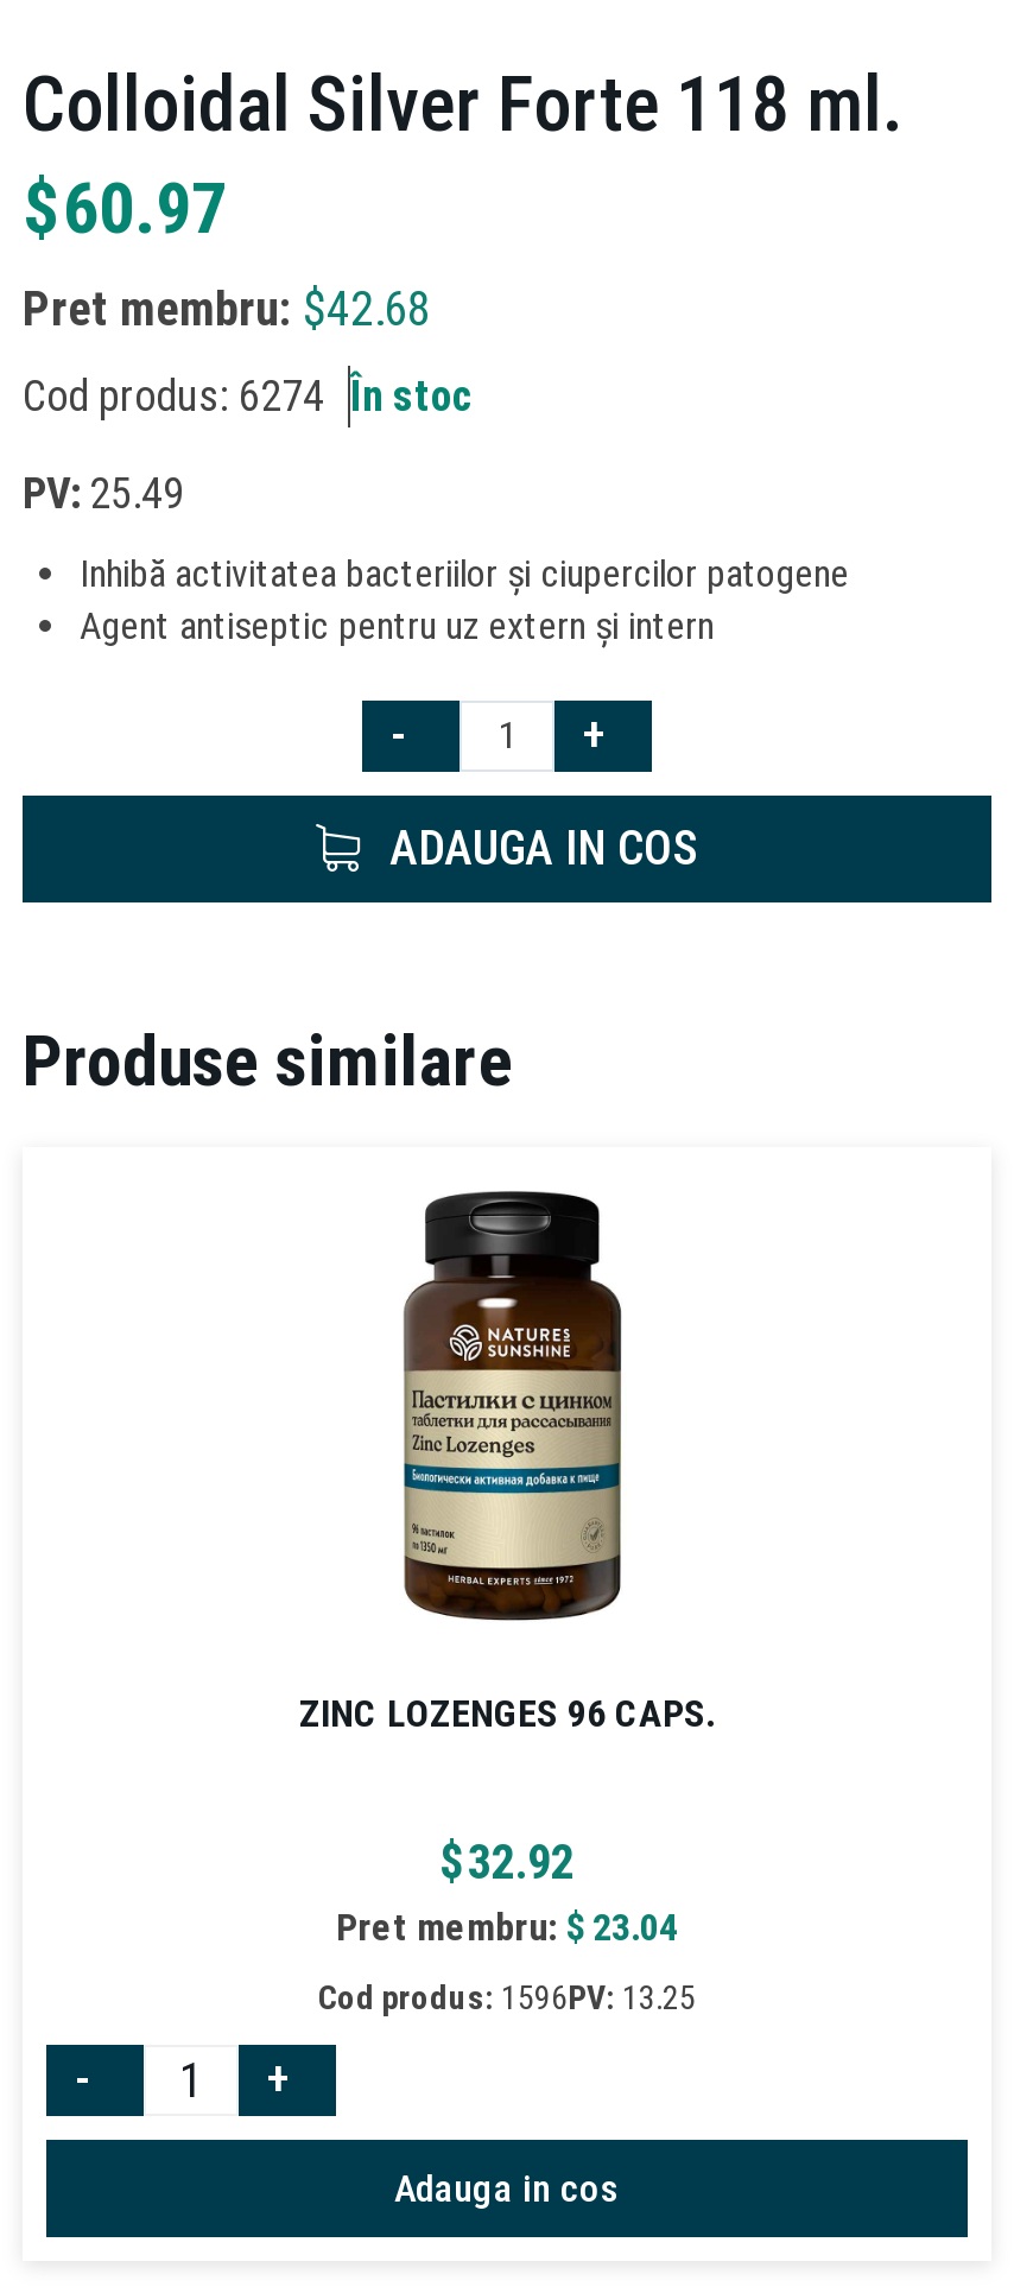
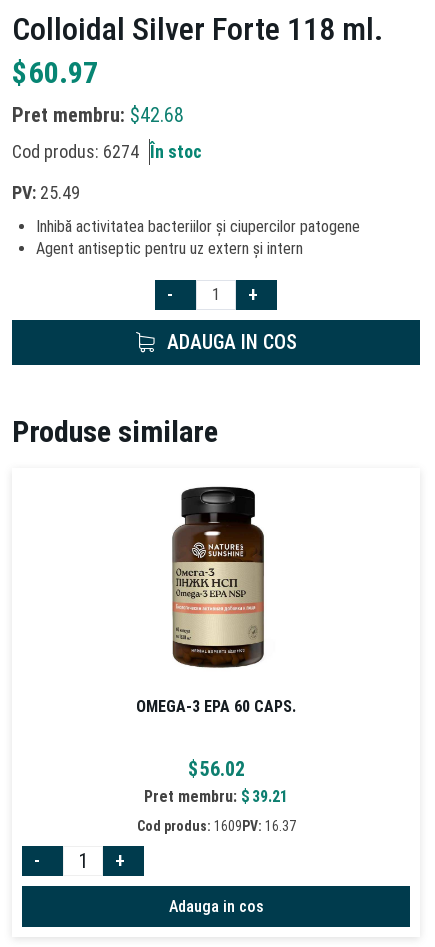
- [image]
+ [image]

- ZINC LOZENGES 96 CAPS.
+ OMEGA-3 EPA 60 CAPS.

- $32.92
+ $56.02

- Pret membru: $23.04
+ Pret membru: $39.21

- Cod produs: 1596PV: 13.25
+ Cod produs: 1609PV: 16.37
